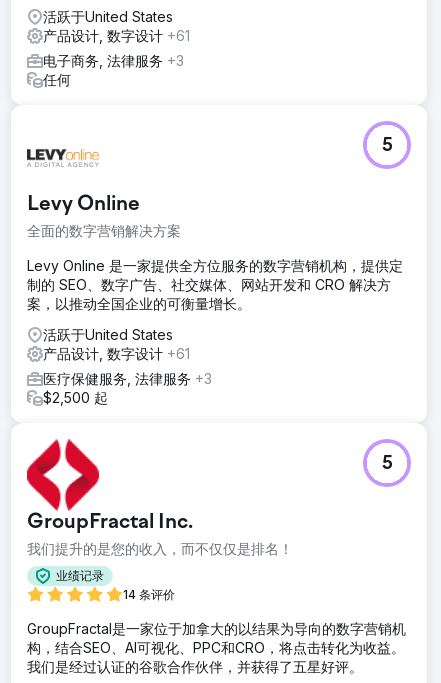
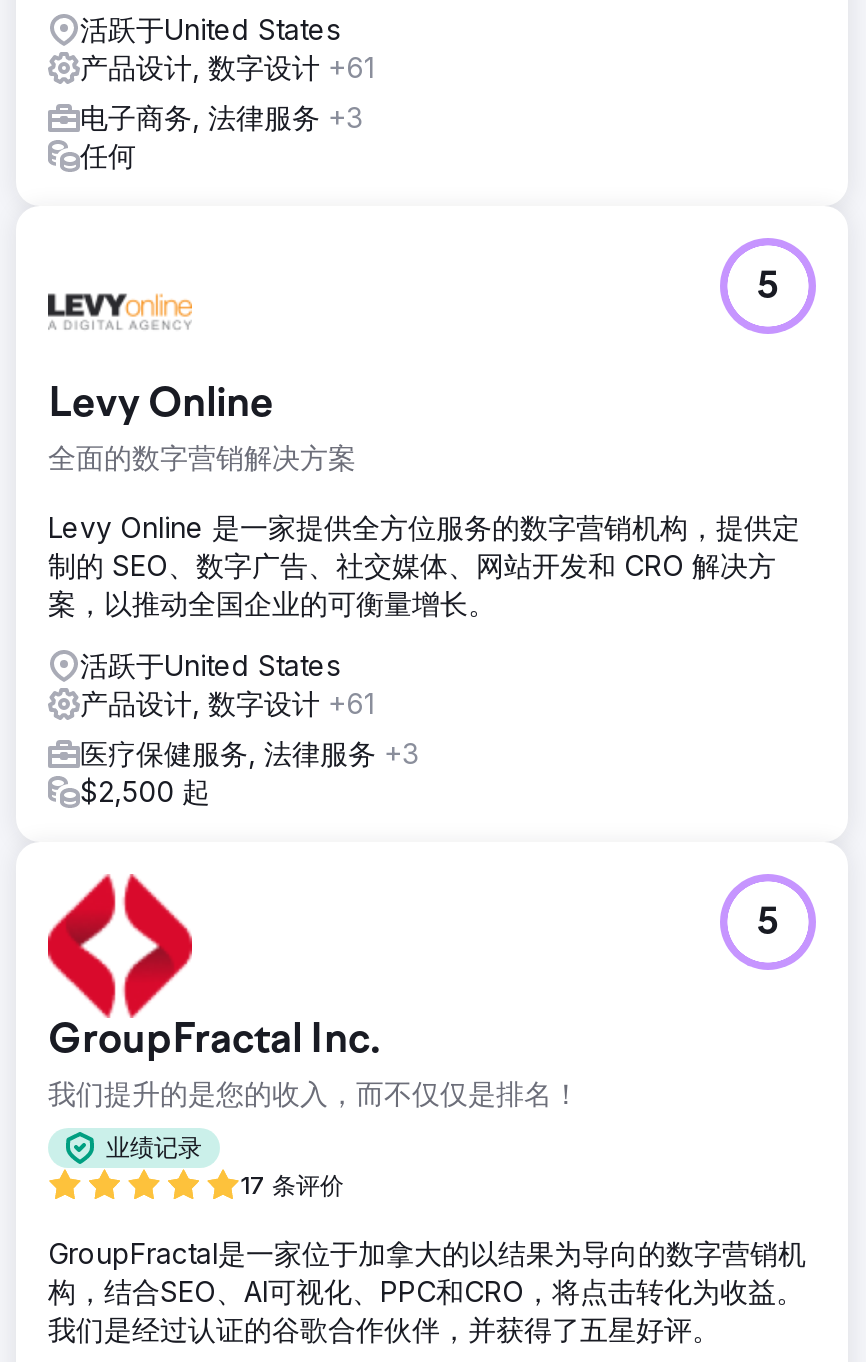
- 14 条评价
+ 17 条评价
